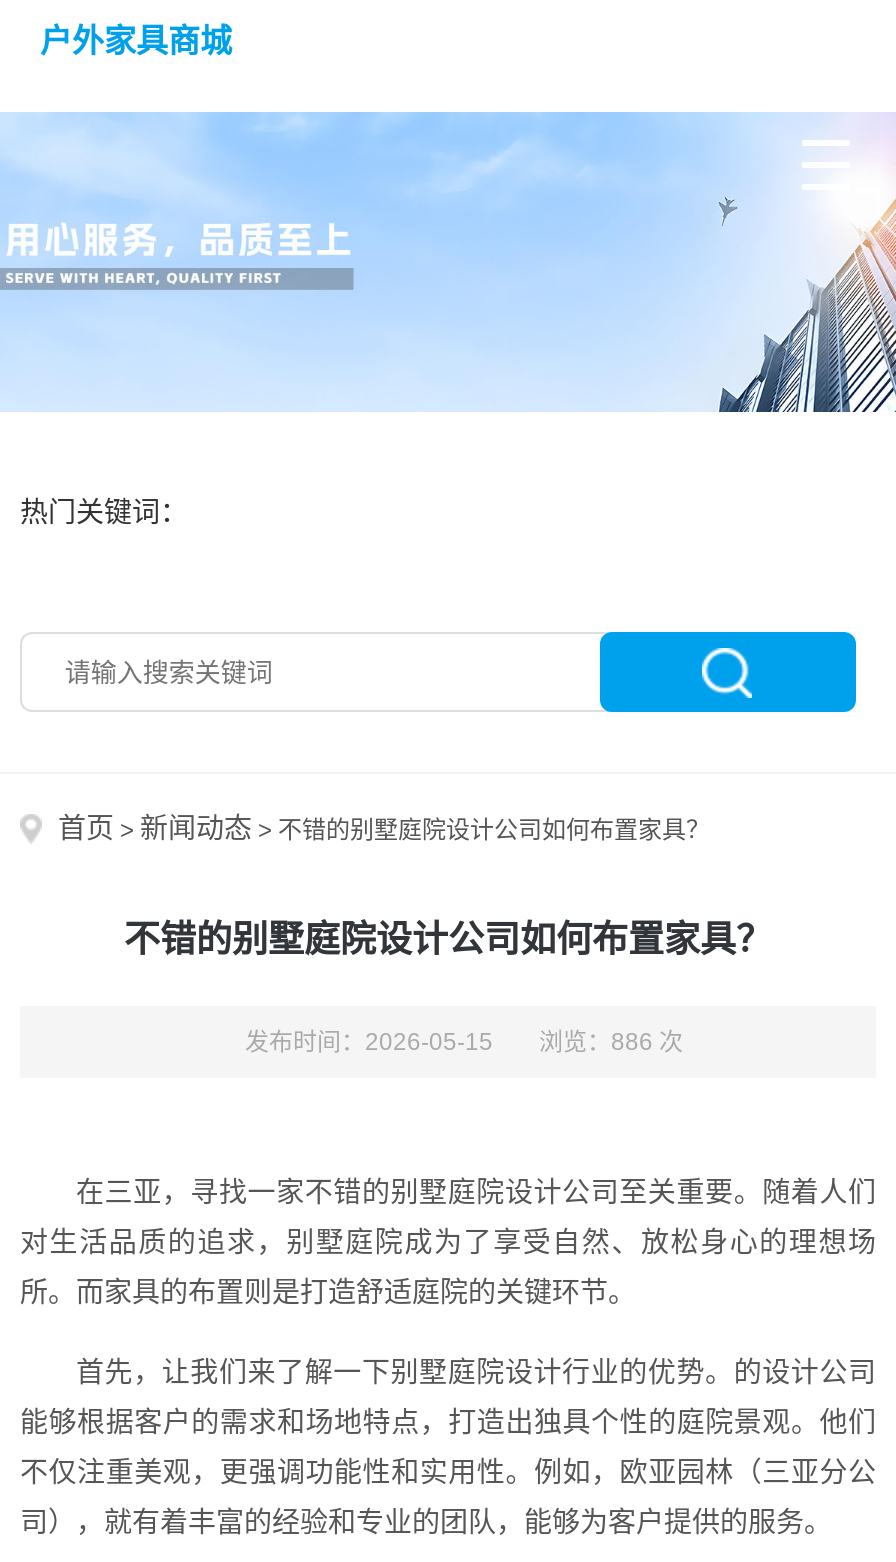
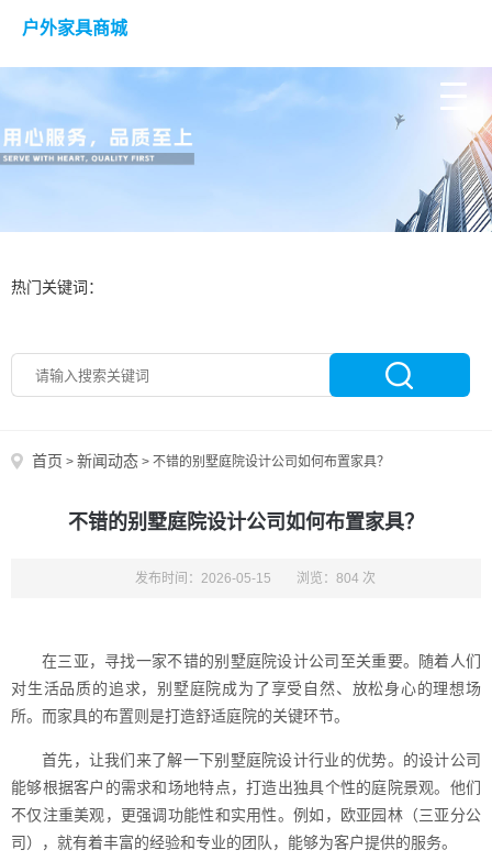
- 发布时间：2026-05-15 浏览：886 次
+ 发布时间：2026-05-15 浏览：804 次
